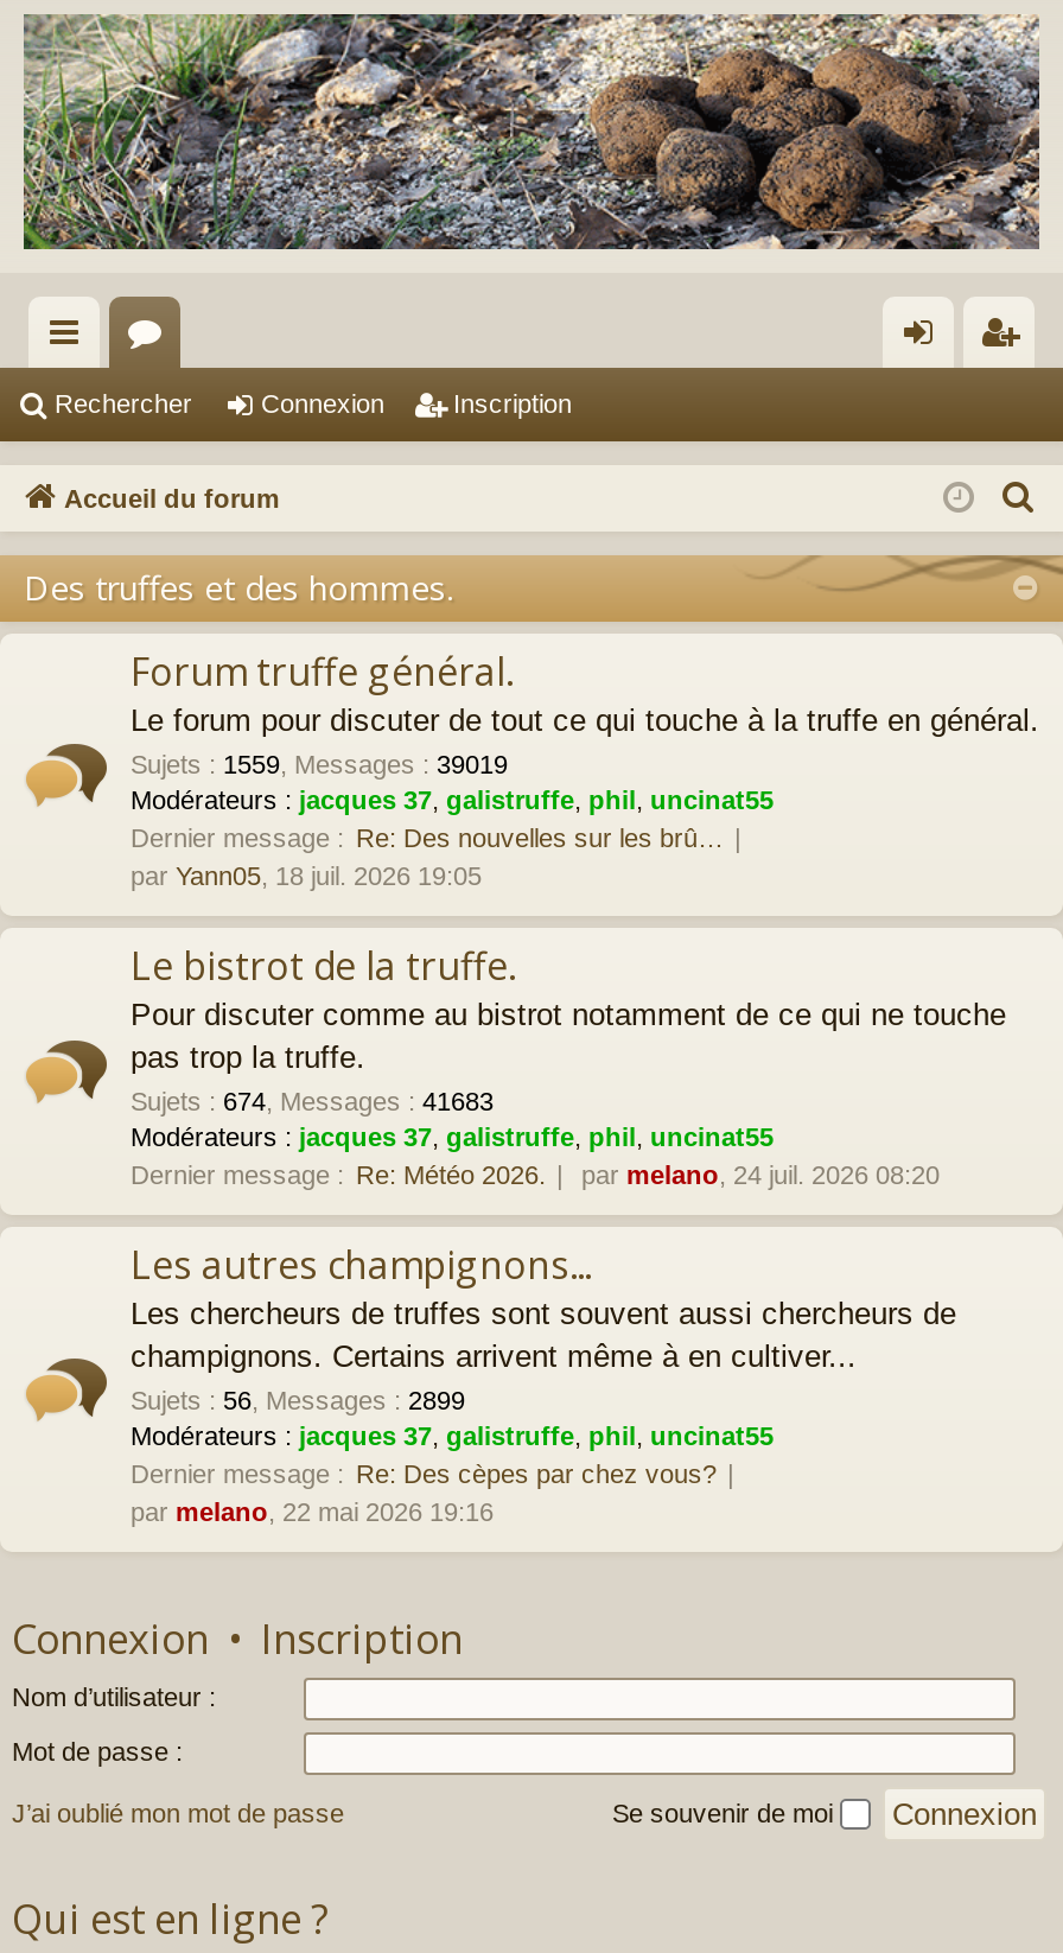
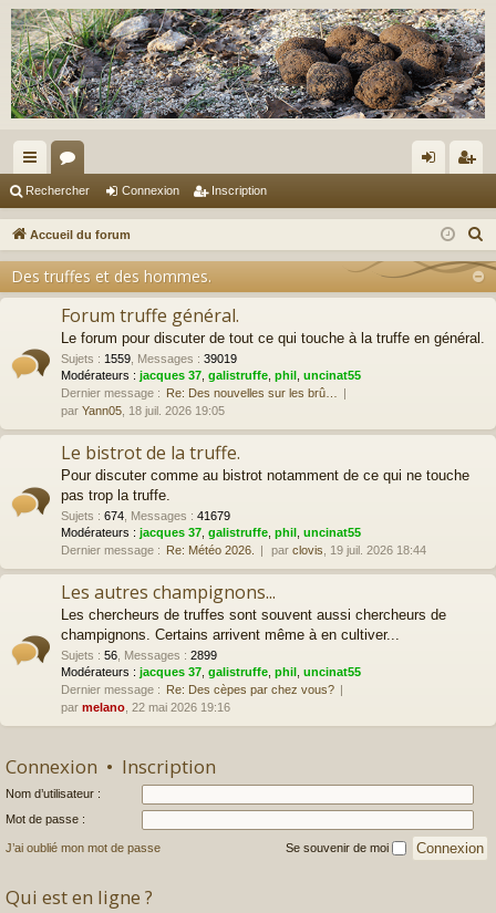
- Sujets: 674, Messages: 41683
+ Sujets: 674, Messages: 41679

- par melano, 24 juil. 2026 08:20
+ par clovis, 19 juil. 2026 18:44
